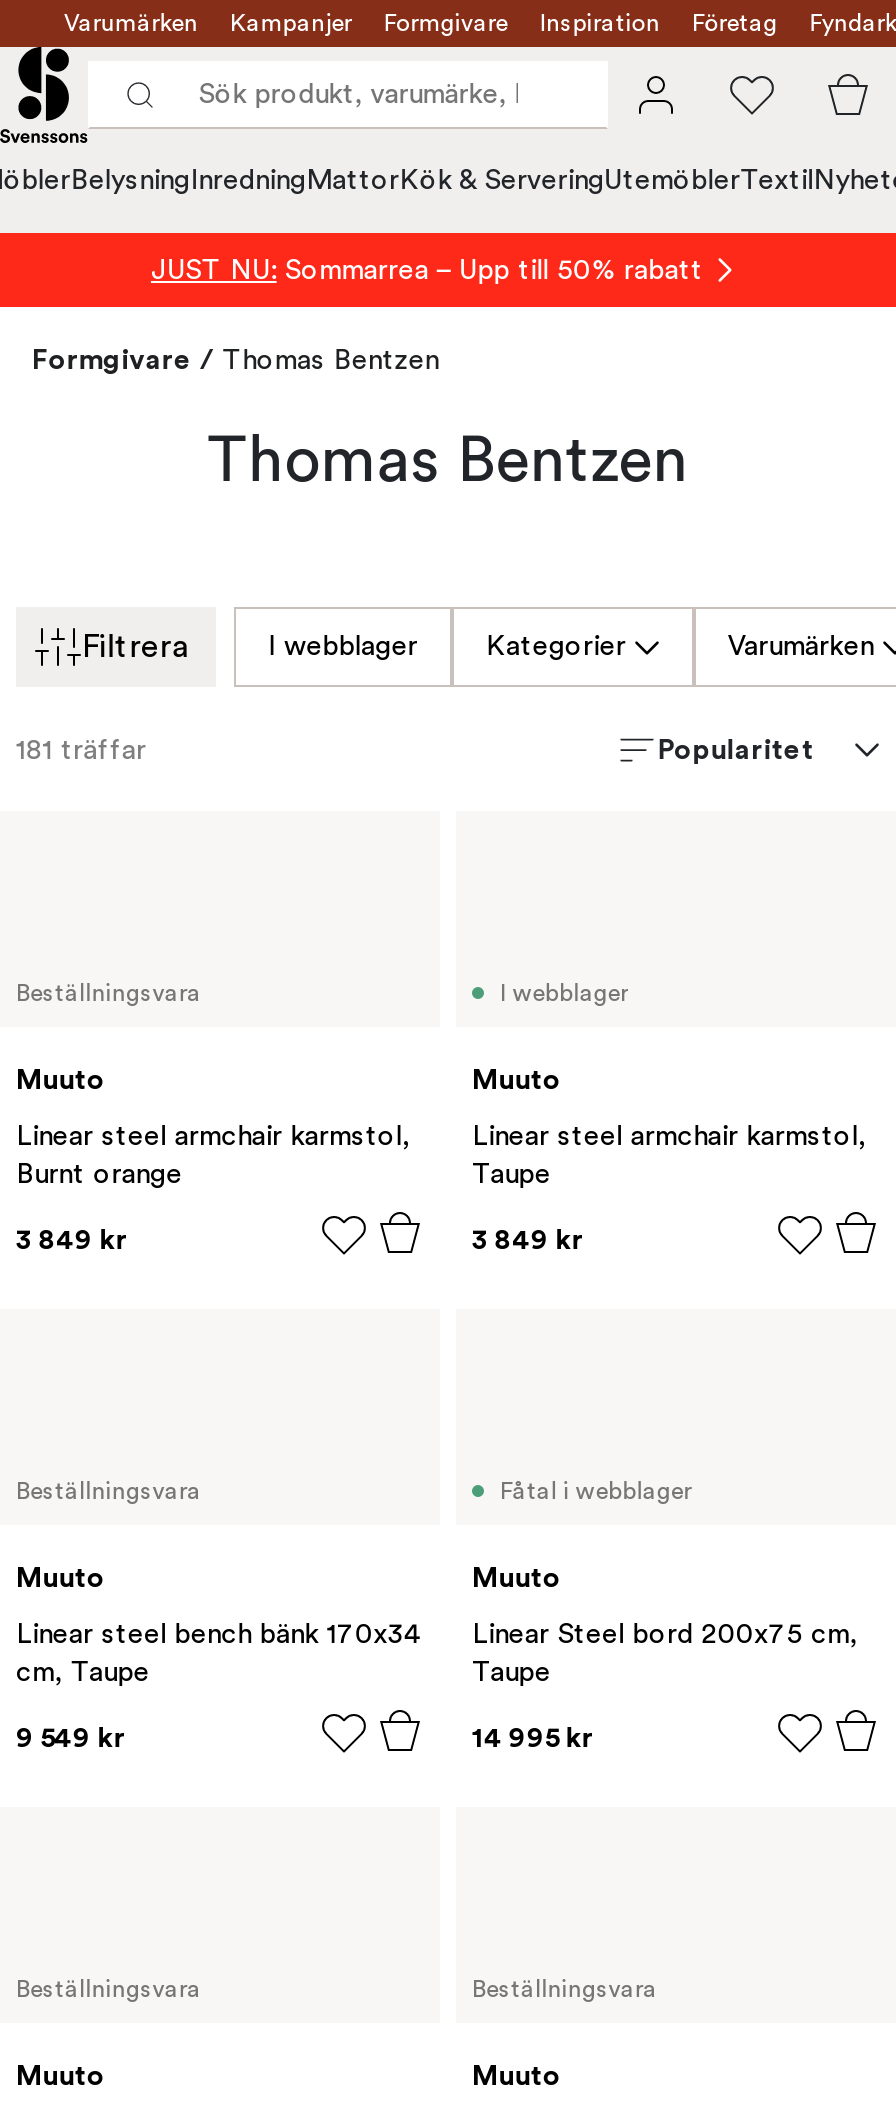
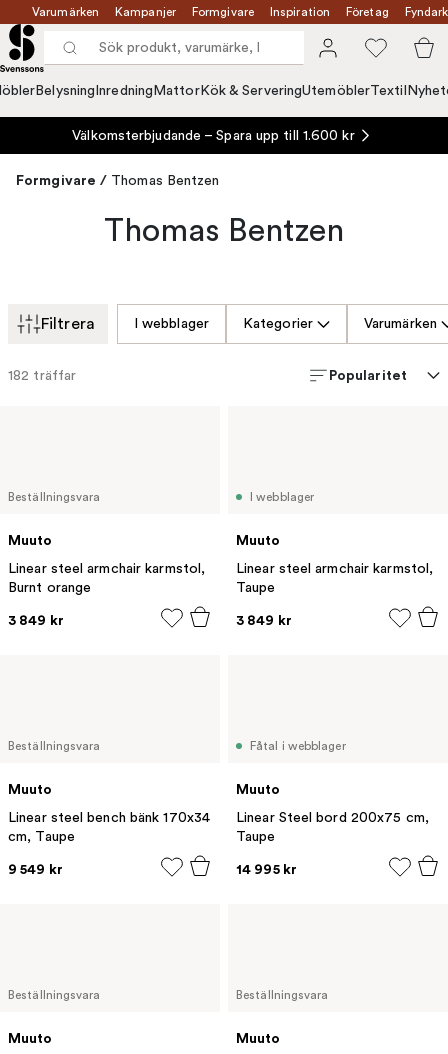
- JUST NU: Sommarrea – Upp till 50% rabatt
+ Välkomsterbjudande – Spara upp till 1.600 kr

- 181 träffar
+ 182 träffar
